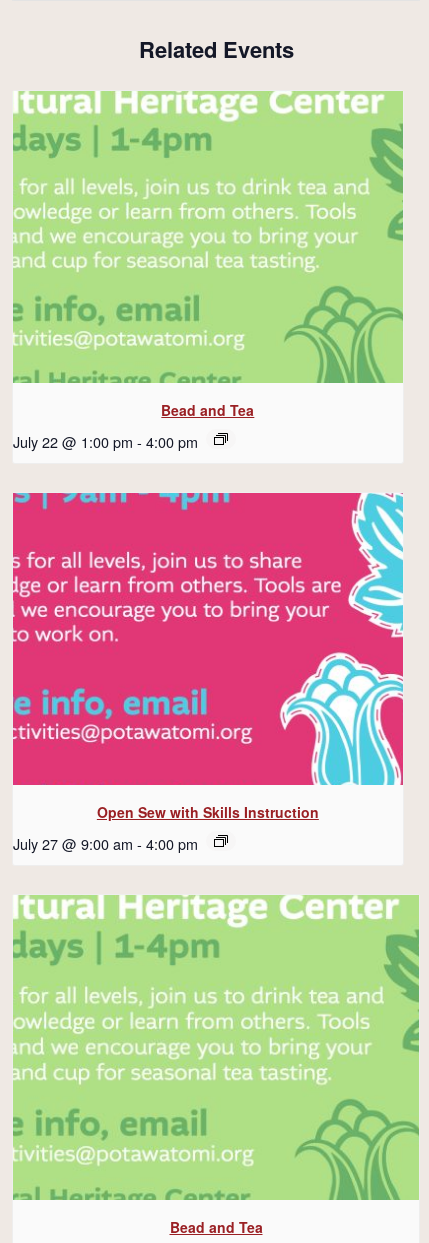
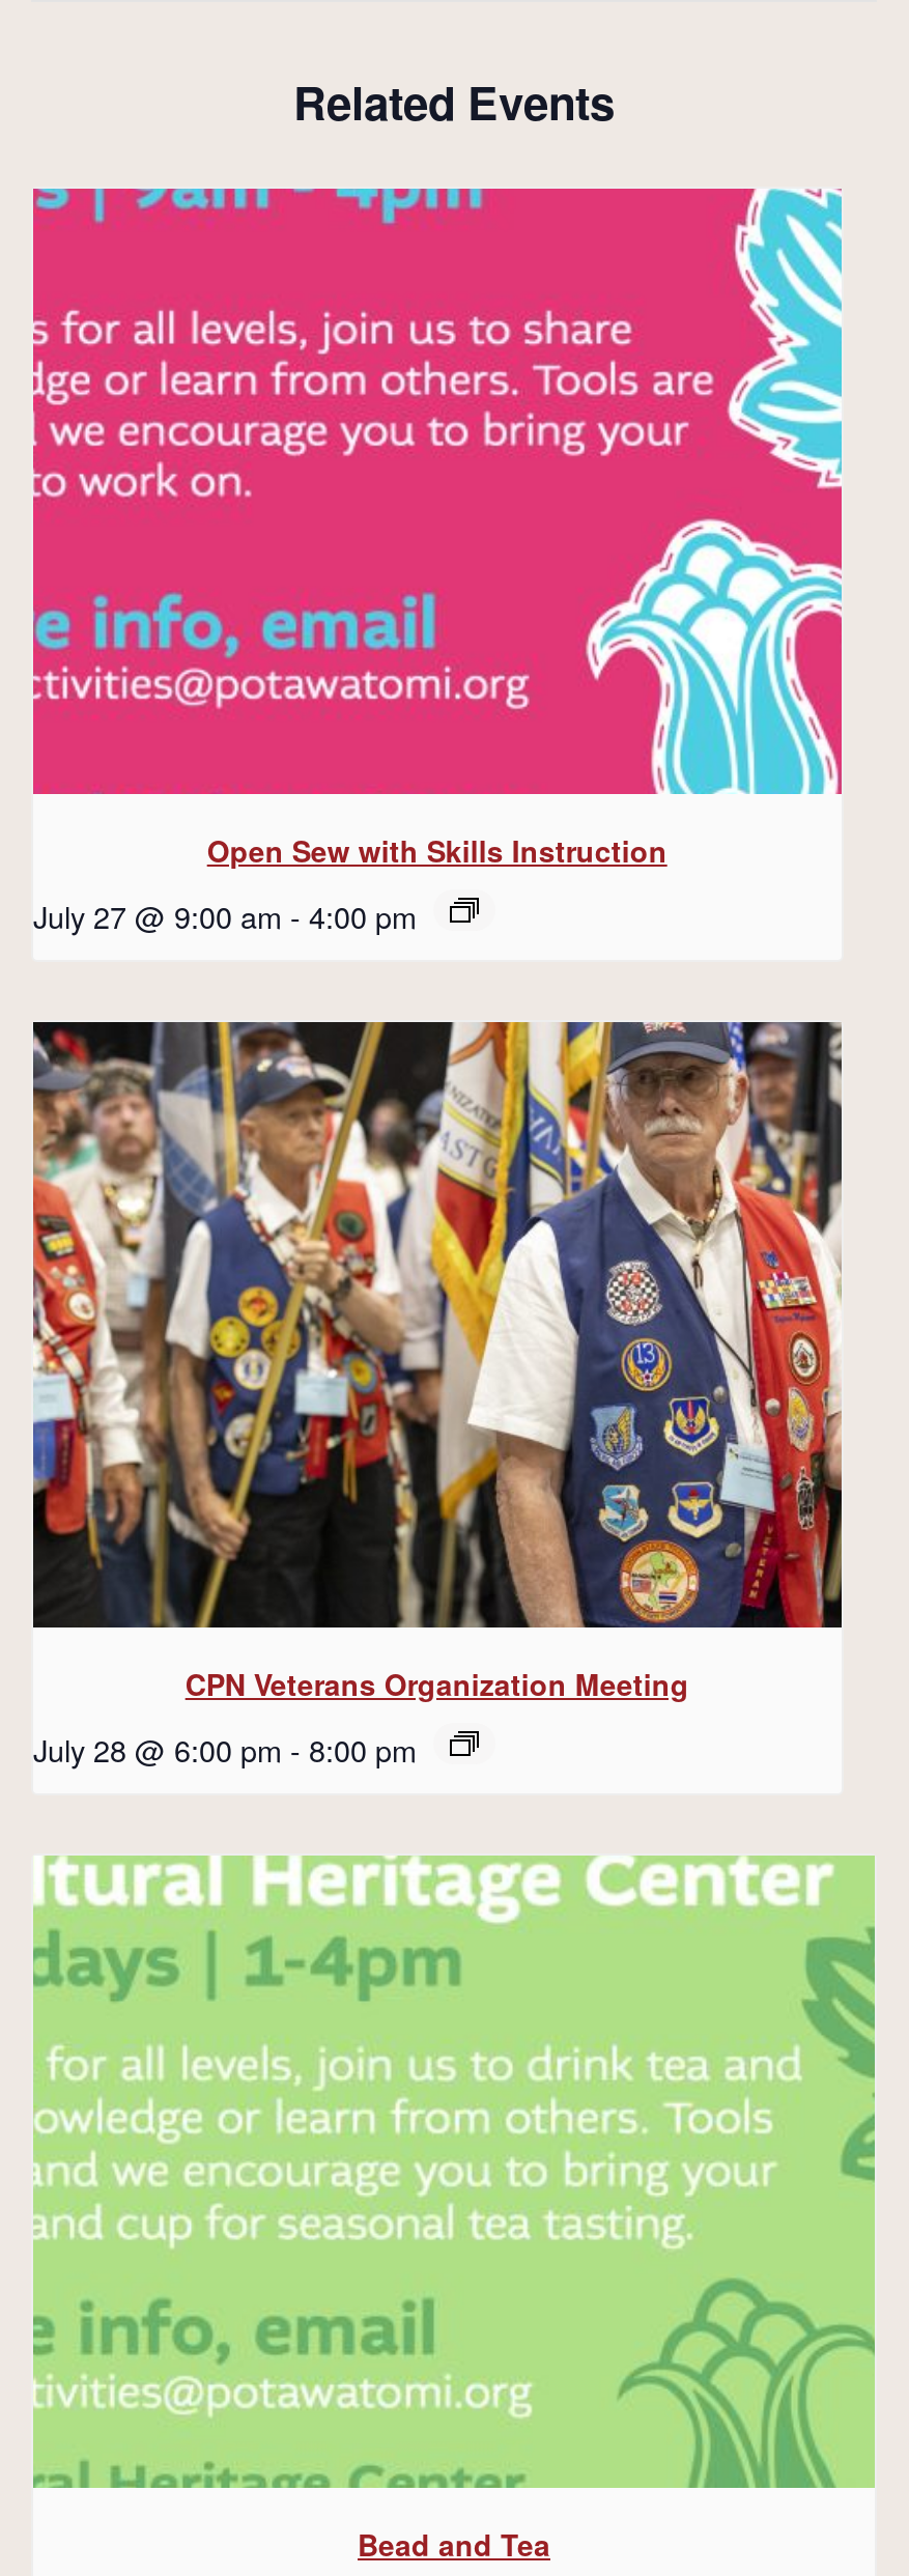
- [image]
- Bead and Tea
- July 22 @ 1:00 pm - 4:00 pm

moved up: [image]

moved up: [image] | Open Sew with Skills Instruction | July 27 @ 9:00 am - 4:00 pm

+ [image]
+ CPN Veterans Organization Meeting
+ July 28 @ 6:00 pm - 8:00 pm
